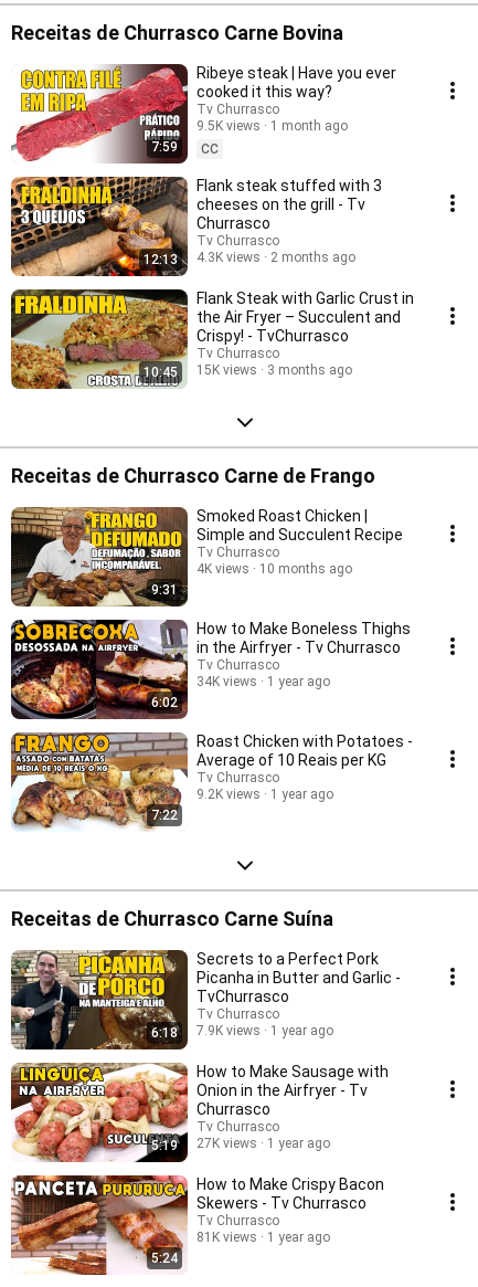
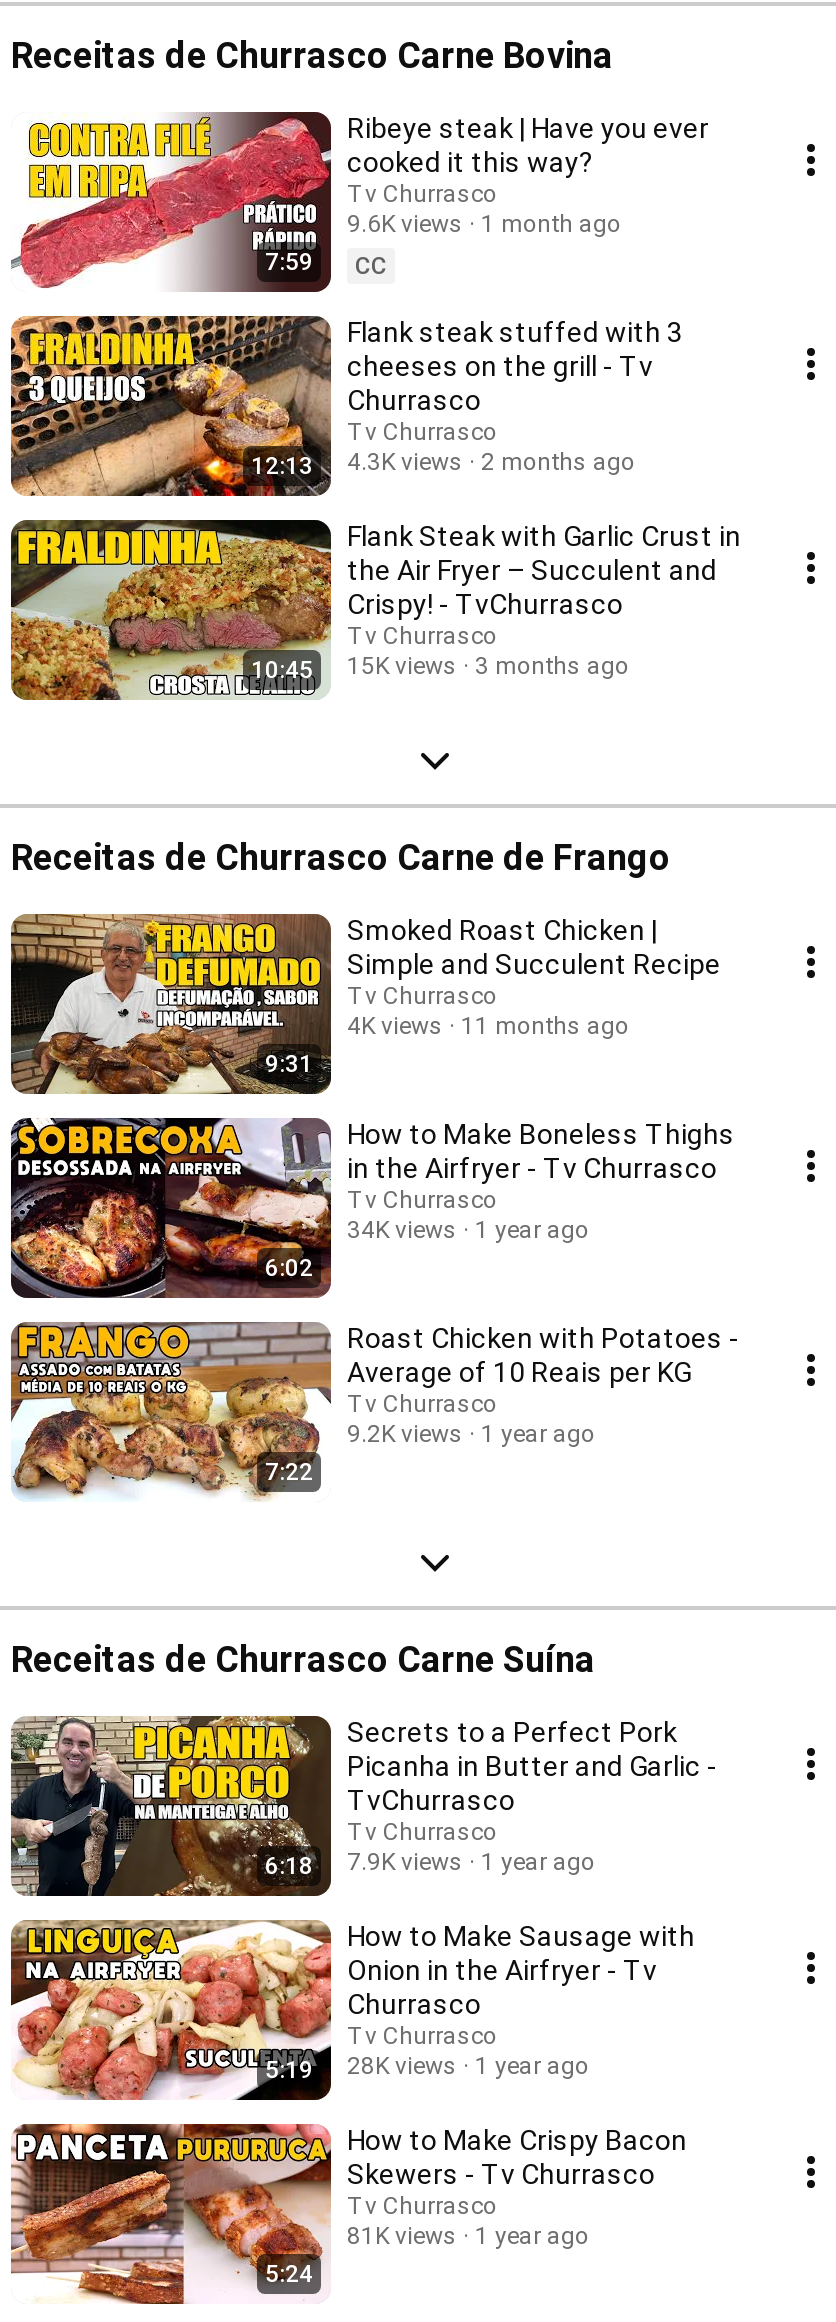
- 9.5K views 1 month ago
+ 9.6K views 1 month ago

- 4K views 10 months ago
+ 4K views 11 months ago

- 5:19 27K views 1 year ago
+ 5:19 28K views 1 year ago
